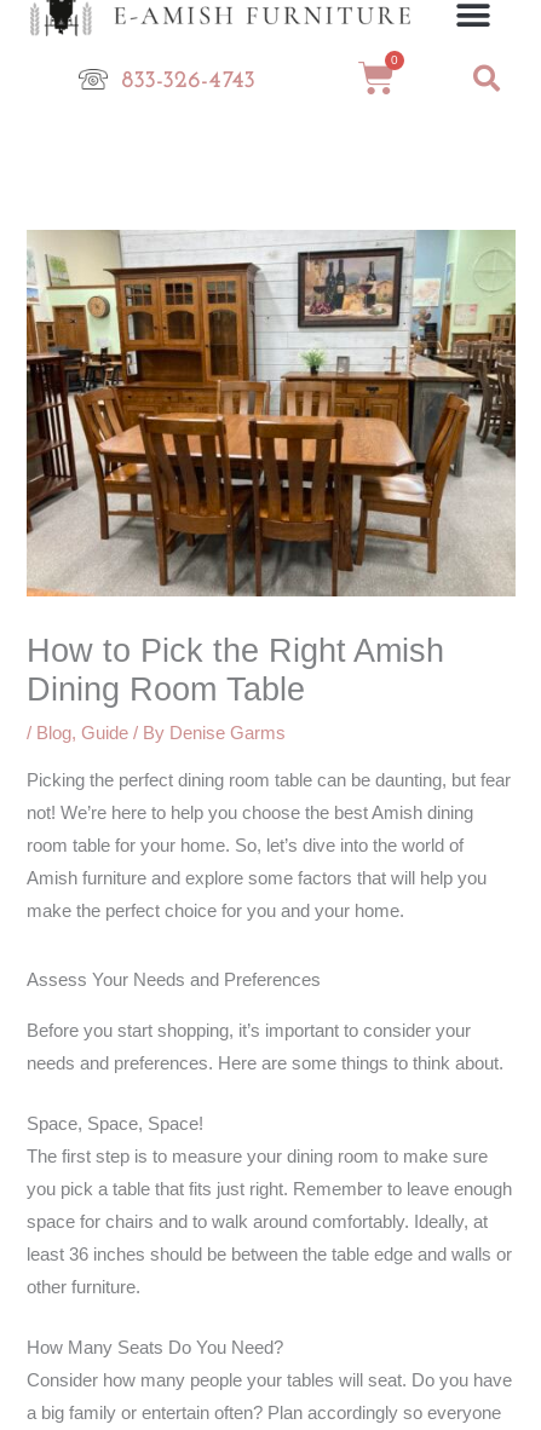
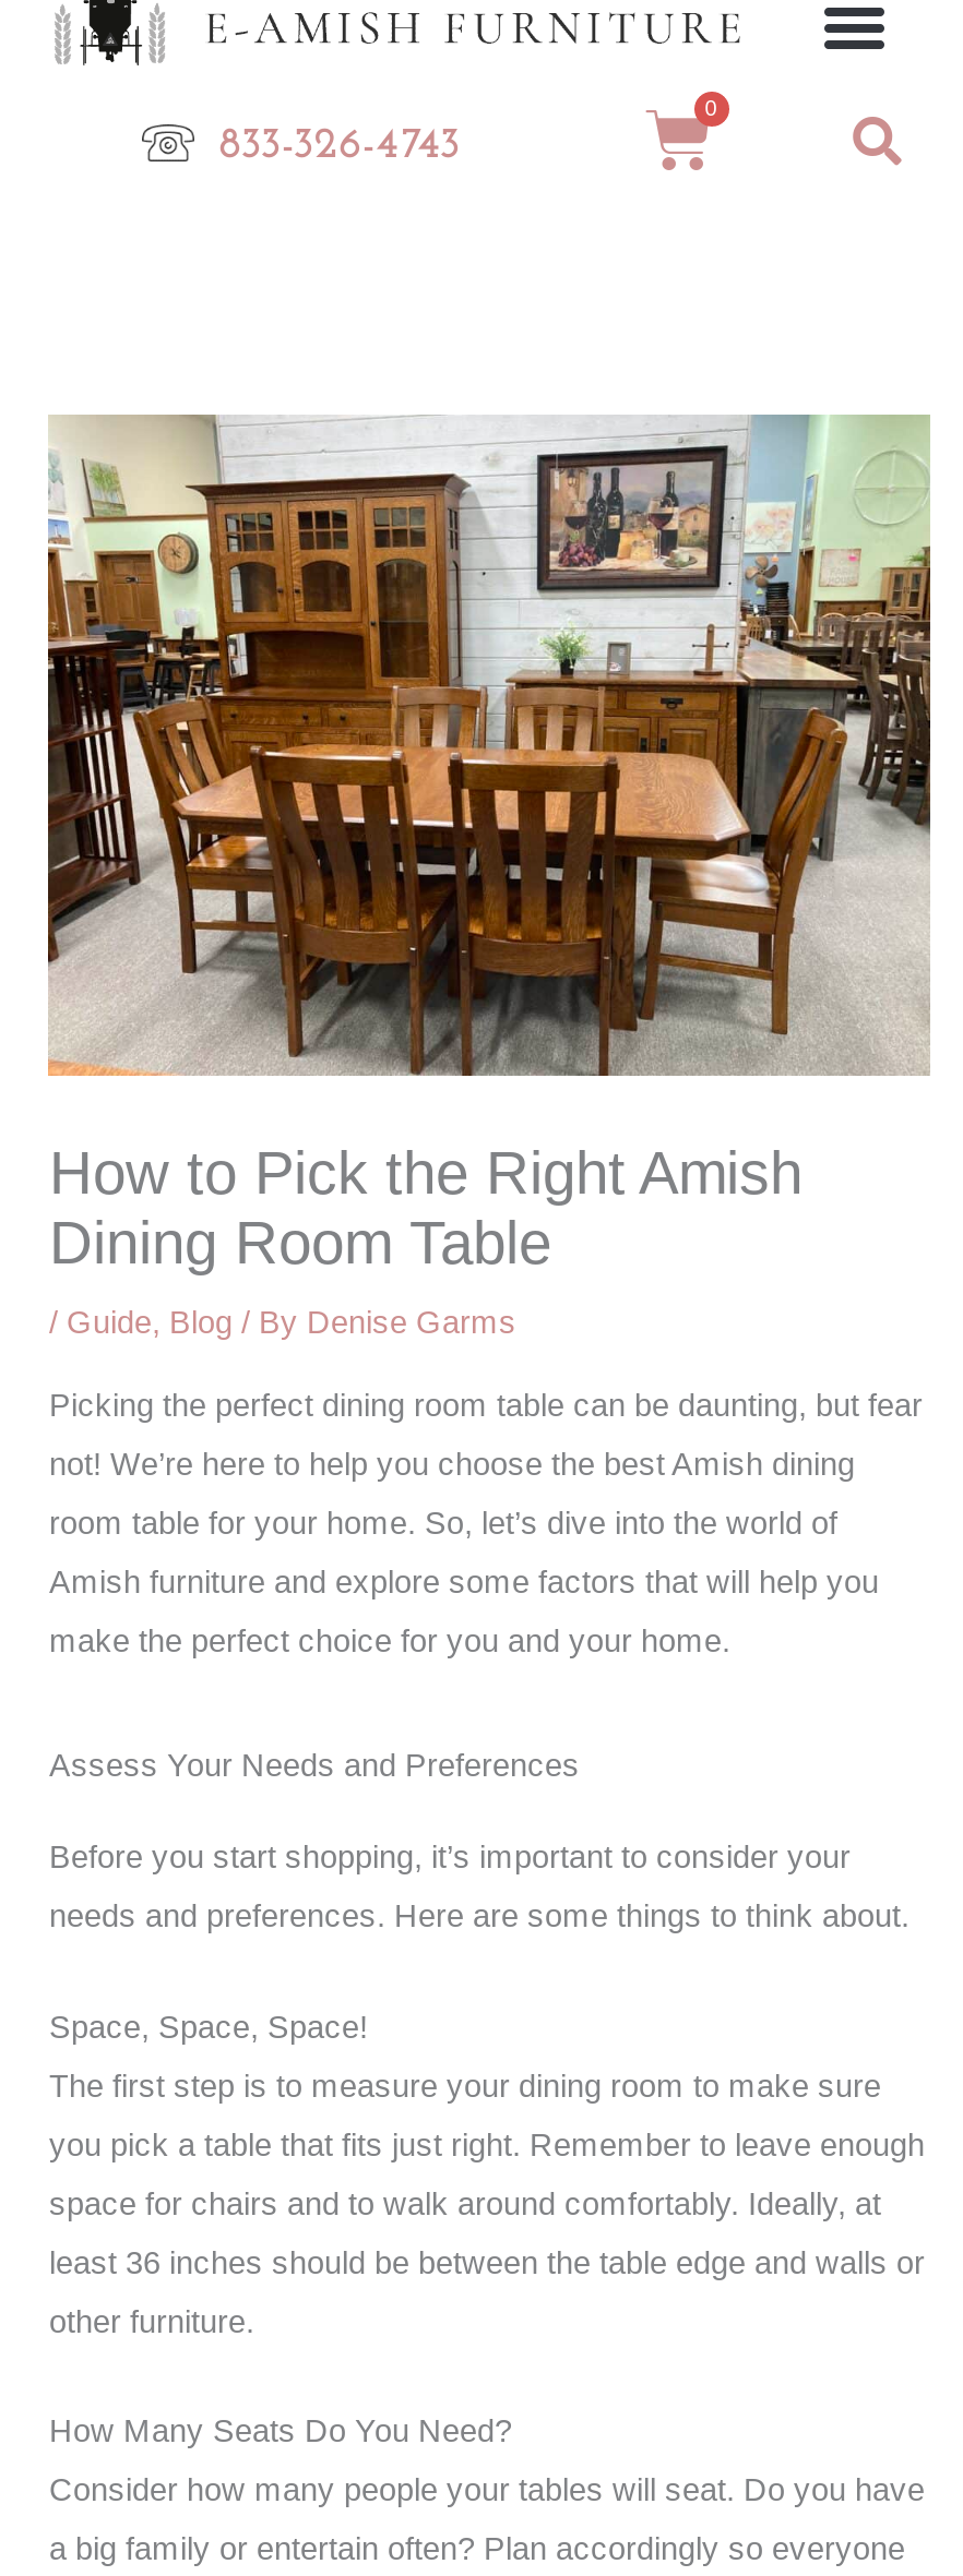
- / Blog, Guide / By Denise Garms
+ / Guide, Blog / By Denise Garms
